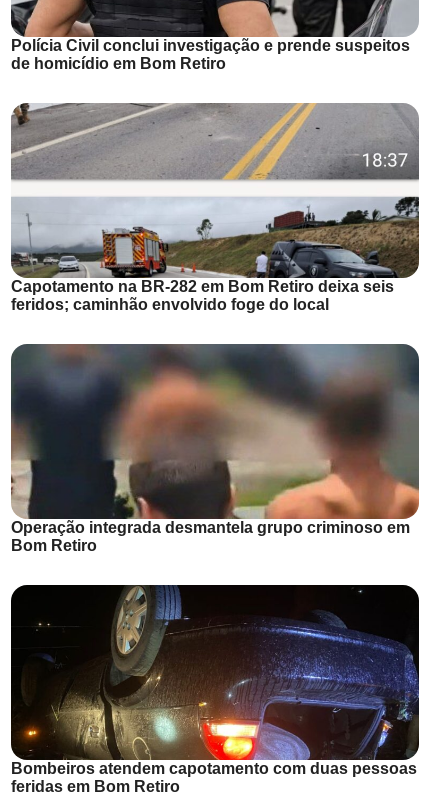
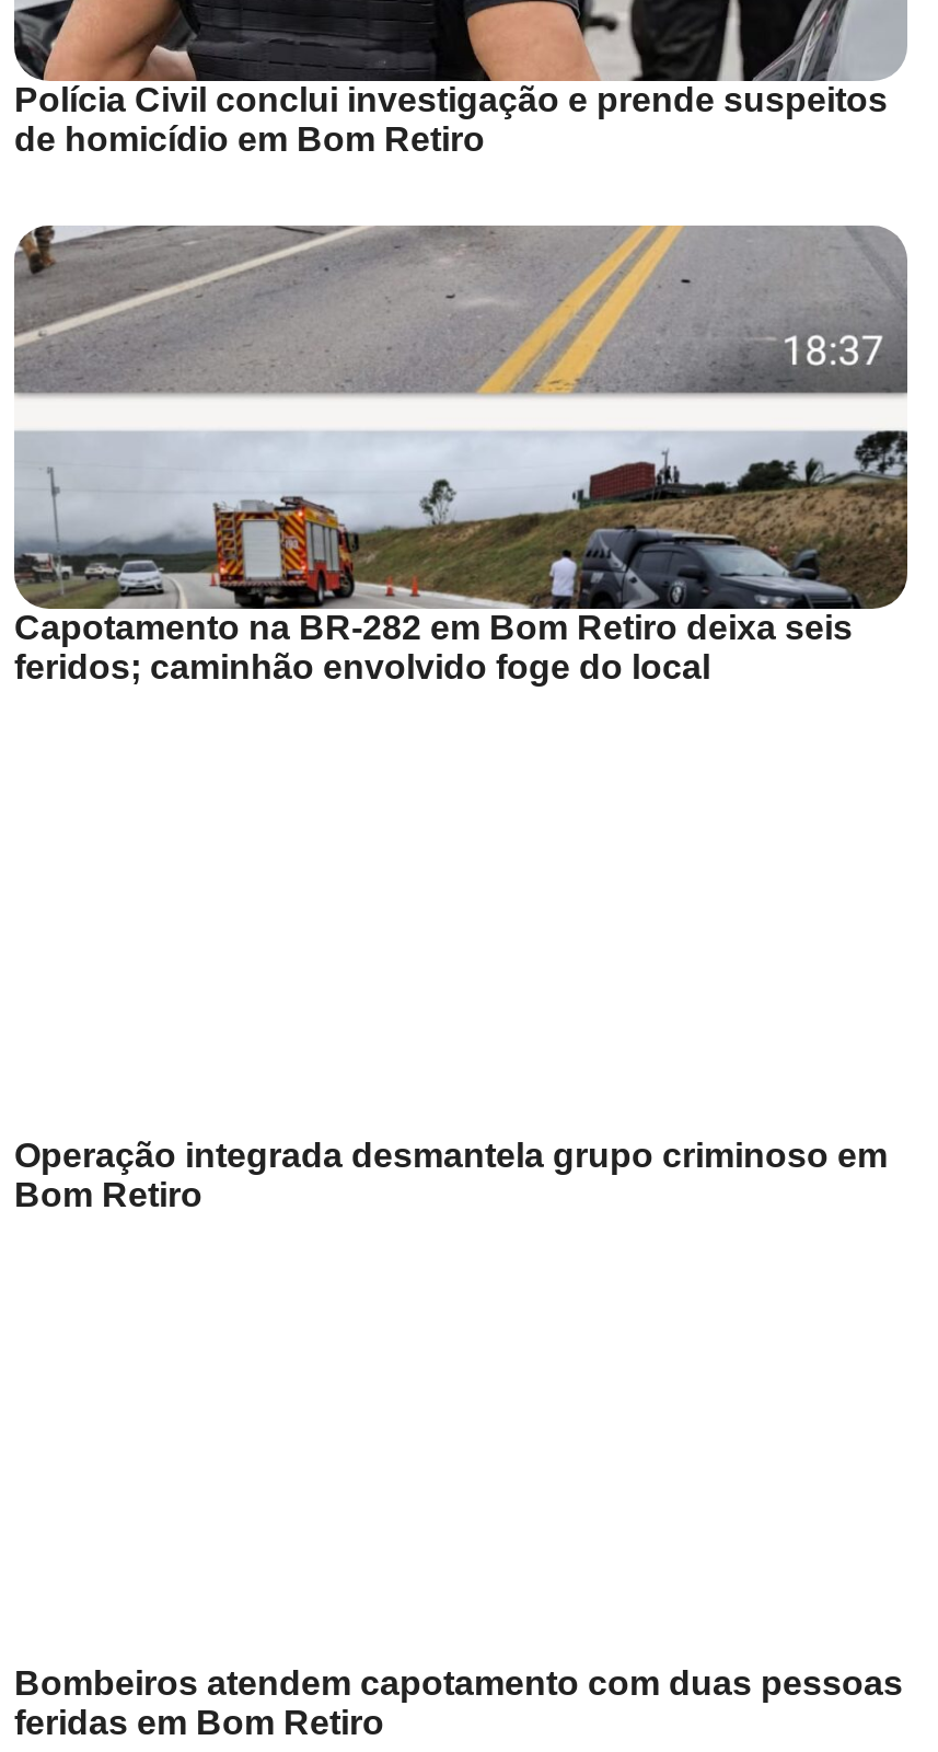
- [image]

- [image]
